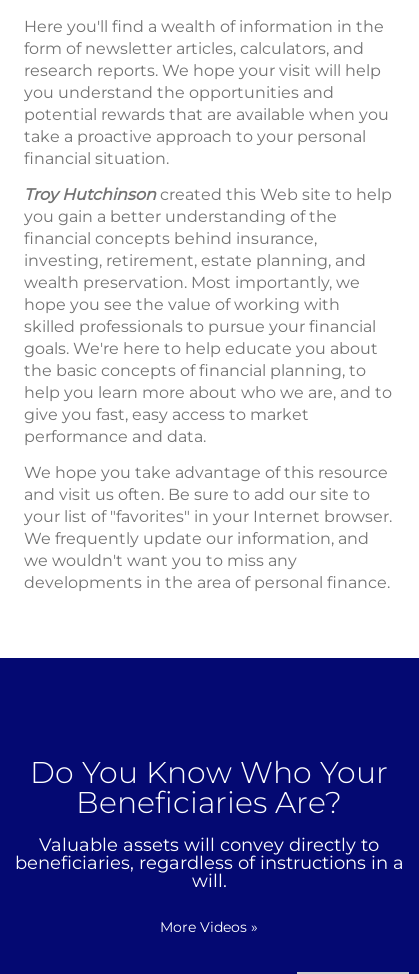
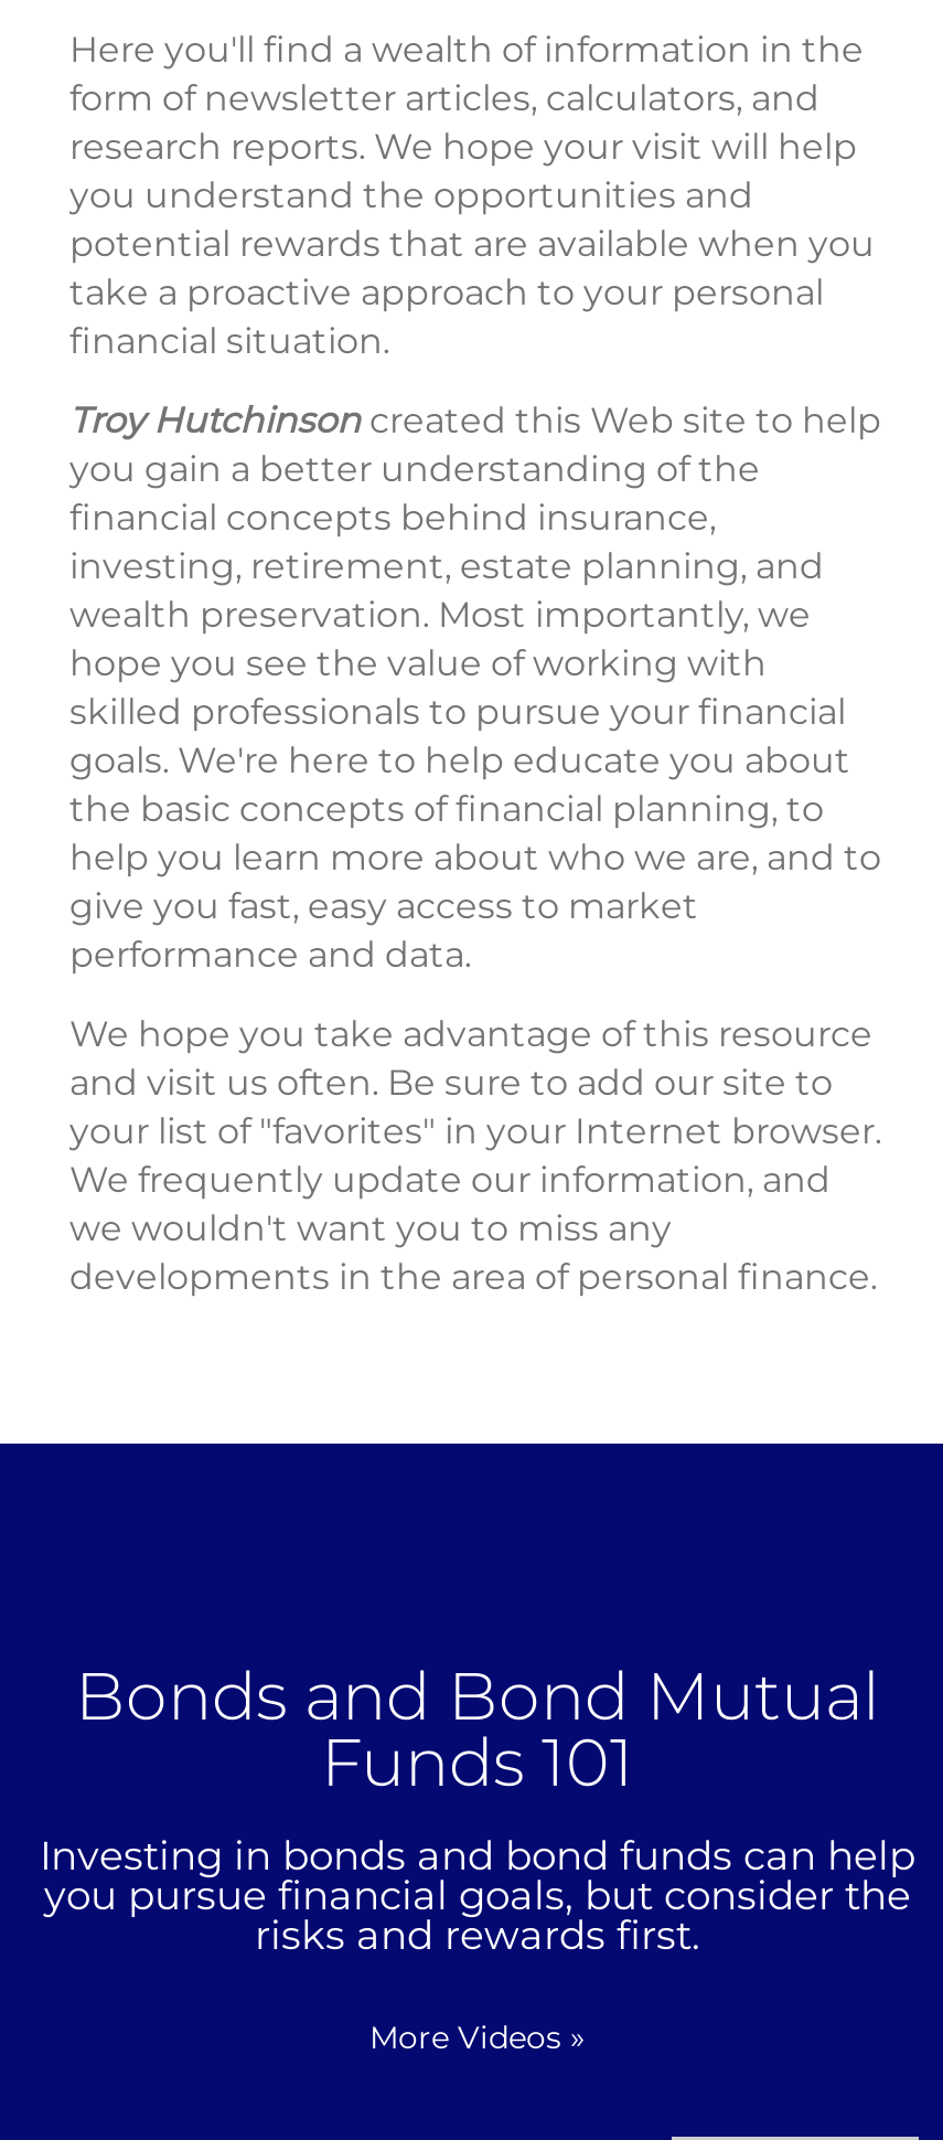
- Do You Know Who Your
- Beneficiaries Are?
- Valuable assets will convey directly to
- beneficiaries, regardless of instructions in a
- will.
+ Bonds and Bond Mutual
+ Funds 101
+ Investing in bonds and bond funds can help
+ you pursue financial goals, but consider the
+ risks and rewards first.
